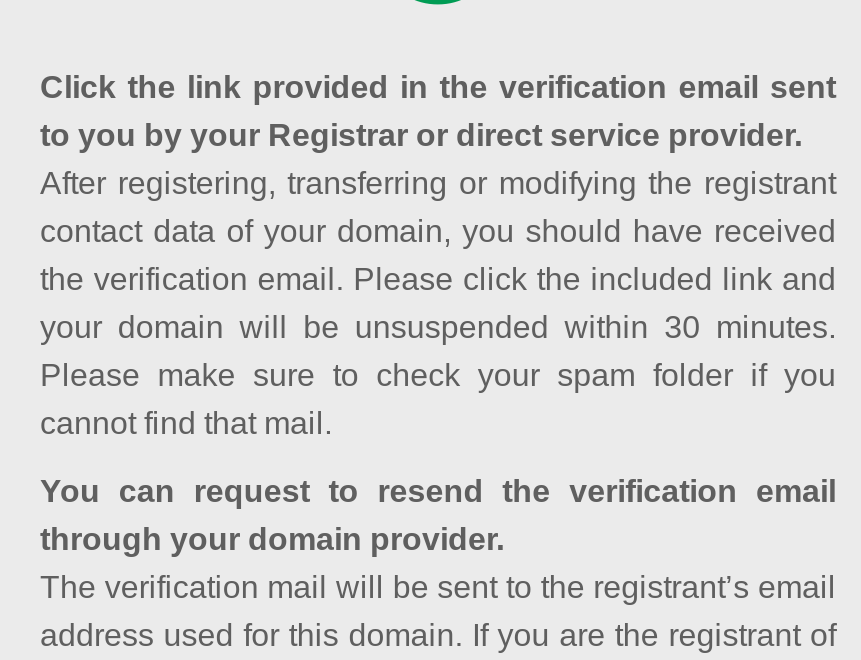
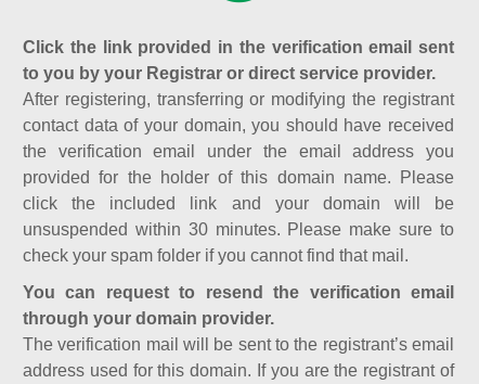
- the verification email. Please click the included link and
- your domain will be unsuspended within 30 minutes.
- Please make sure to check your spam folder if you
- cannot find that mail.
+ the verification email under the email address you
+ provided for the holder of this domain name. Please
+ click the included link and your domain will be
+ unsuspended within 30 minutes. Please make sure to
+ check your spam folder if you cannot find that mail.
